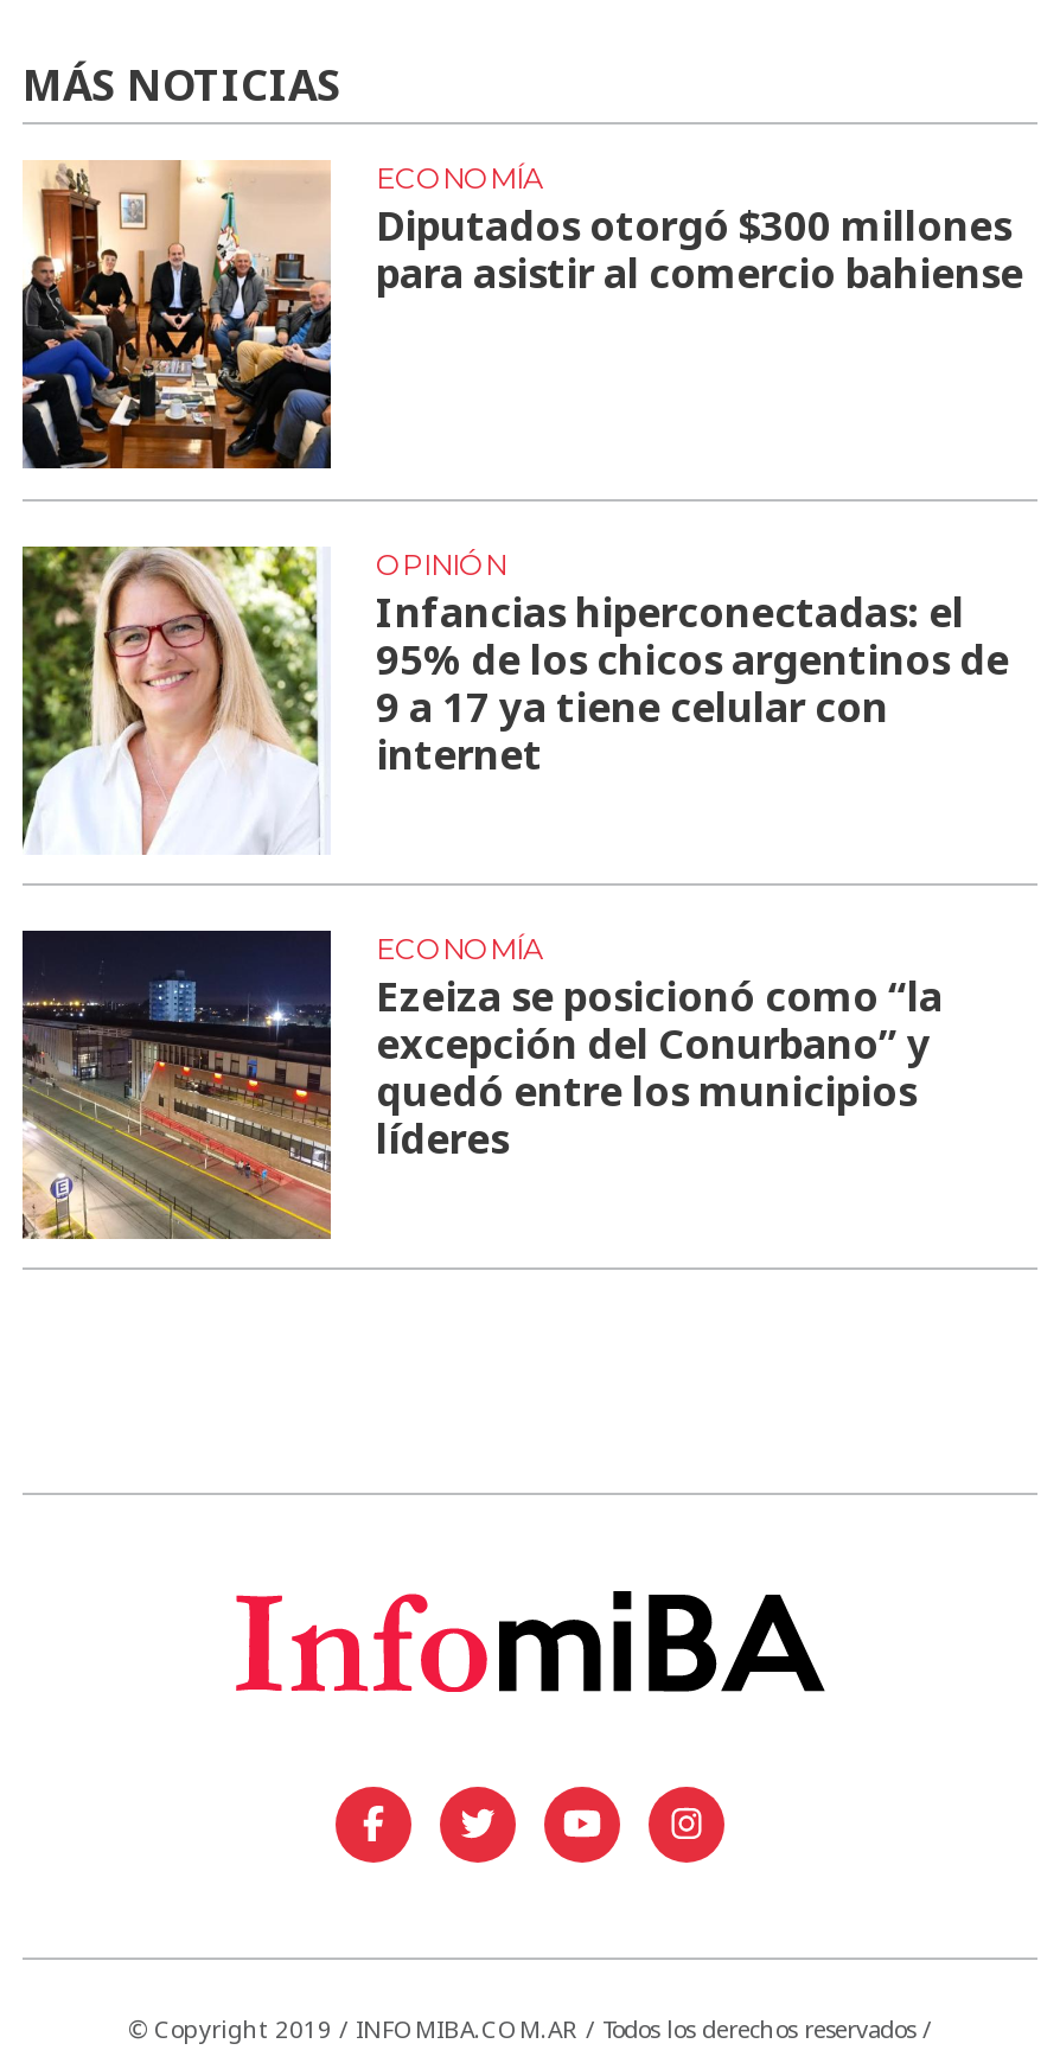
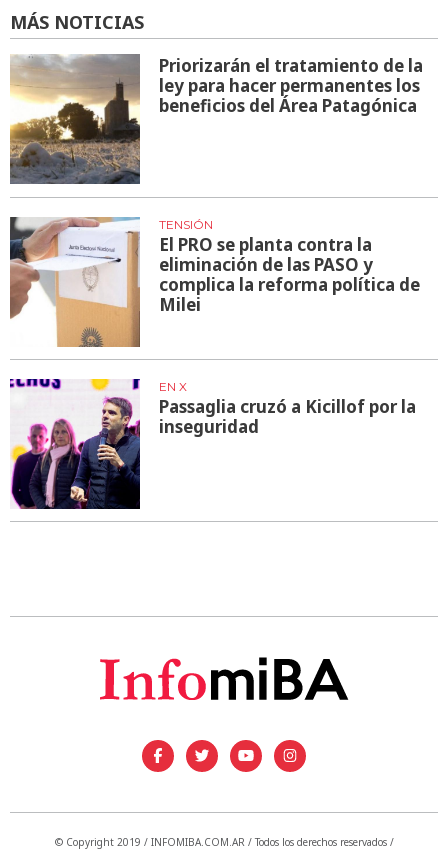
- [image]
- ECONOMÍA
- Diputados otorgó $300 millones
- para asistir al comercio bahiense
+ [image]
+ Priorizarán el tratamiento de la
+ ley para hacer permanentes los
+ beneficios del Área Patagónica

- [image]
- OPINIÓN
- Infancias hiperconectadas: el
- 95% de los chicos argentinos de
- 9 a 17 ya tiene celular con
- internet
+ [image]
+ TENSIÓN
+ El PRO se planta contra la
+ eliminación de las PASO y
+ complica la reforma política de
+ Milei

- [image]
- ECONOMÍA
- Ezeiza se posicionó como “la
- excepción del Conurbano” y
- quedó entre los municipios
- líderes
+ [image]
+ EN X
+ Passaglia cruzó a Kicillof por la
+ inseguridad
